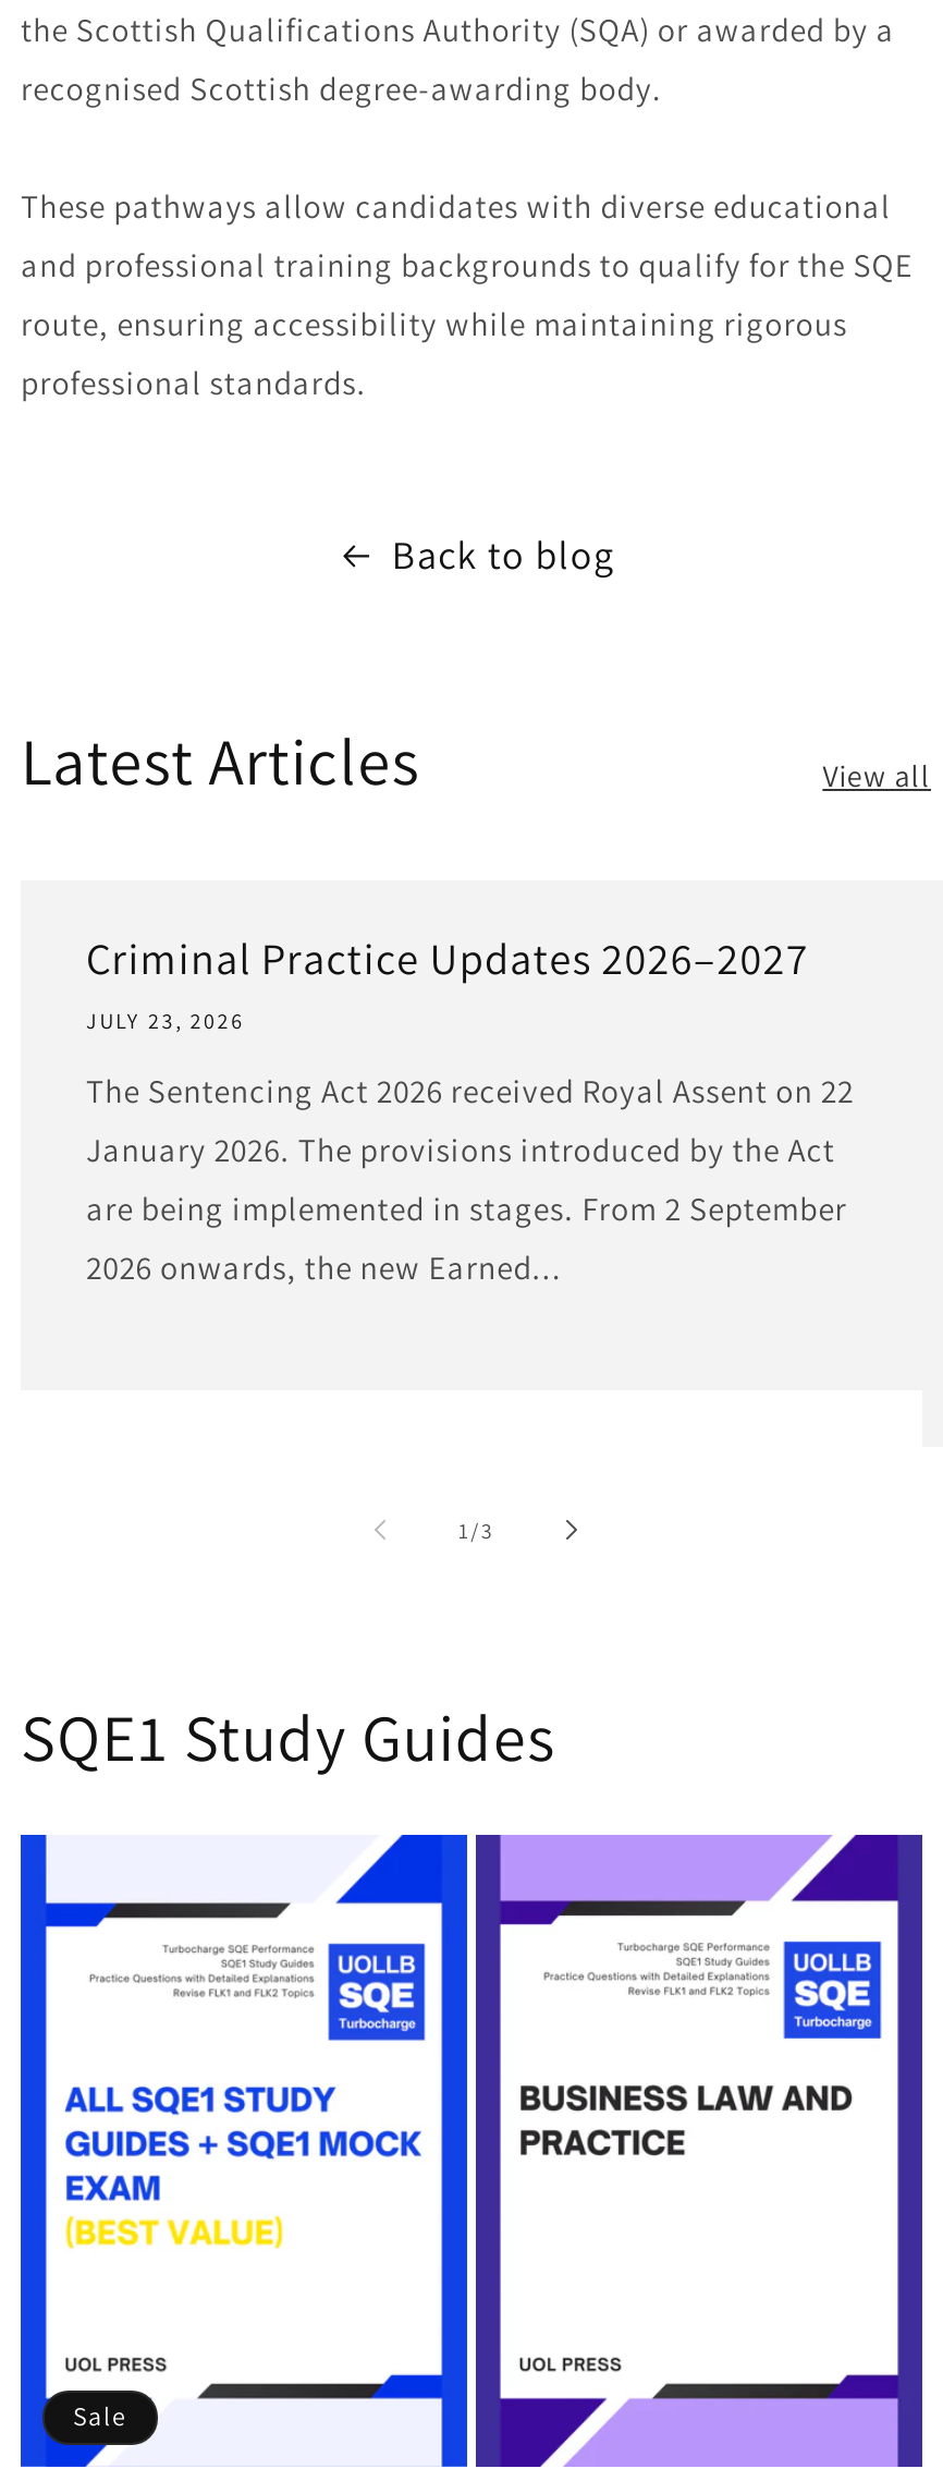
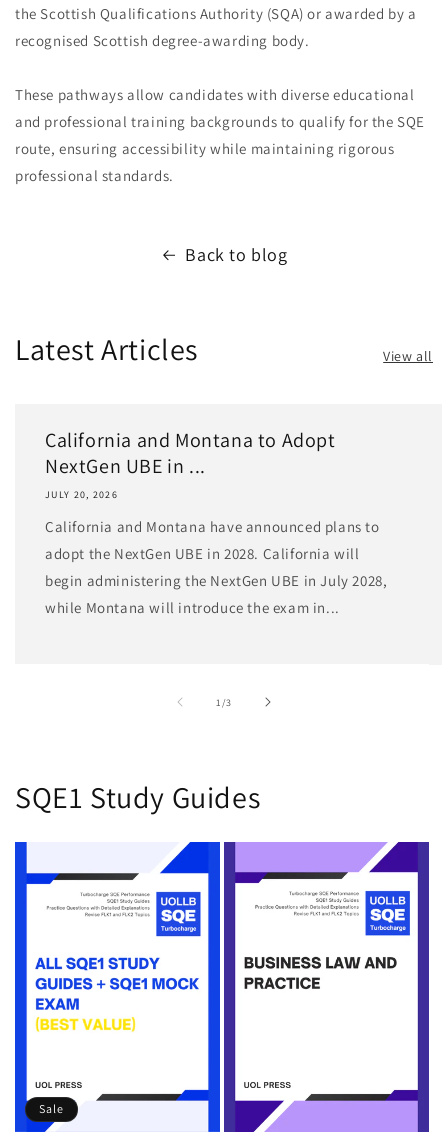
- Criminal Practice Updates 2026–2027
- JULY 23, 2026
+ California and Montana to Adopt
+ NextGen UBE in ...
+ JULY 20, 2026

- The Sentencing Act 2026 received Royal Assent on 22
- January 2026. The provisions introduced by the Act
- are being implemented in stages. From 2 September
- 2026 onwards, the new Earned...
+ California and Montana have announced plans to
+ adopt the NextGen UBE in 2028. California will
+ begin administering the NextGen UBE in July 2028,
+ while Montana will introduce the exam in...
